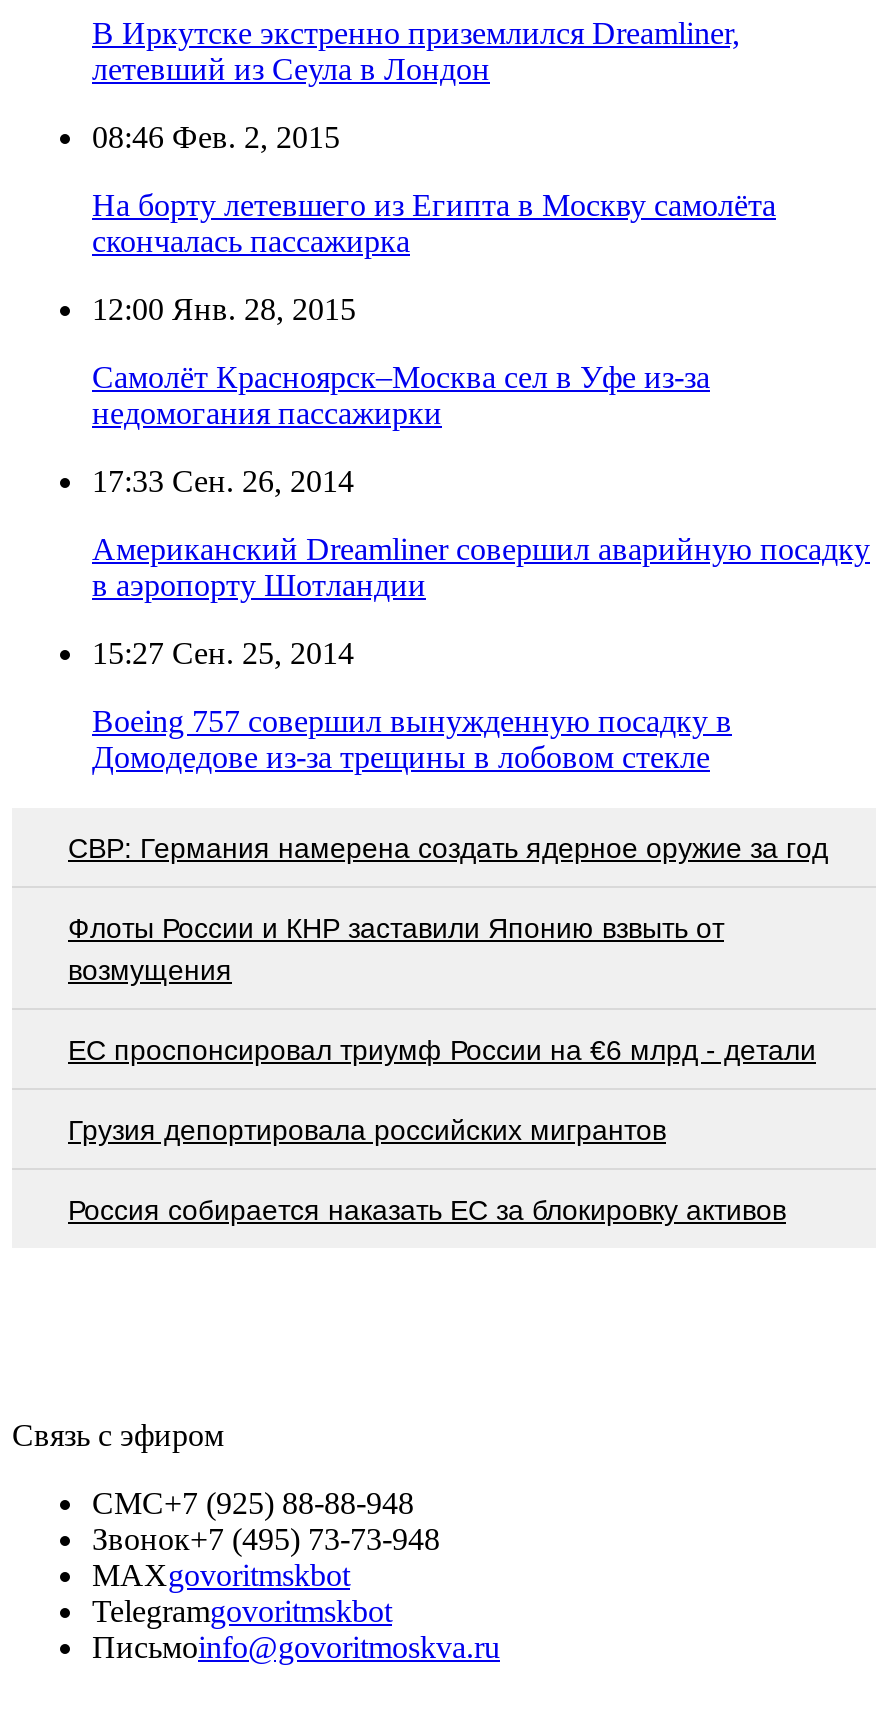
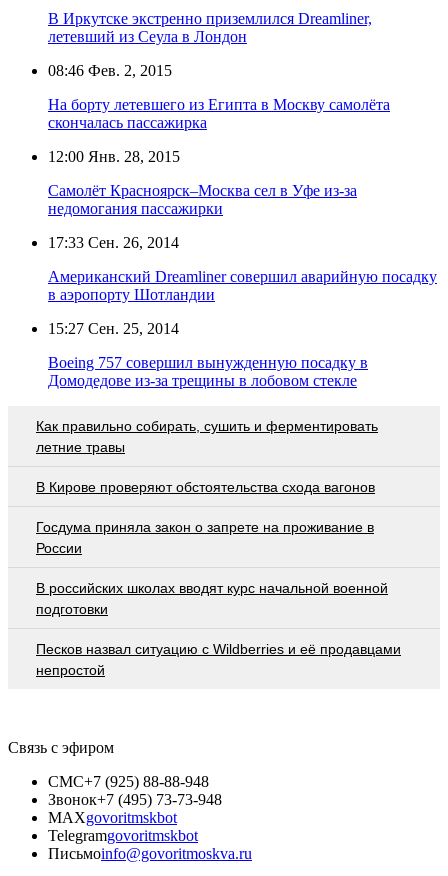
- СВР: Германия намерена создать ядерное оружие за год
+ Как правильно собирать, сушить и ферментировать
+ летние травы

- Флоты России и КНР заставили Японию взвыть от
- возмущения
+ В Кирове проверяют обстоятельства схода вагонов

- EC проспонсировал триумф России на €6 млрд - детали
+ Госдума приняла закон о запрете на проживание в
+ России

- Грузия депортировала российских мигрантов
+ В российских школах вводят курс начальной военной
+ подготовки

- Россия собирается наказать EC за блокировку активов
+ Песков назвал ситуацию с Wildberries и её продавцами
+ непростой
